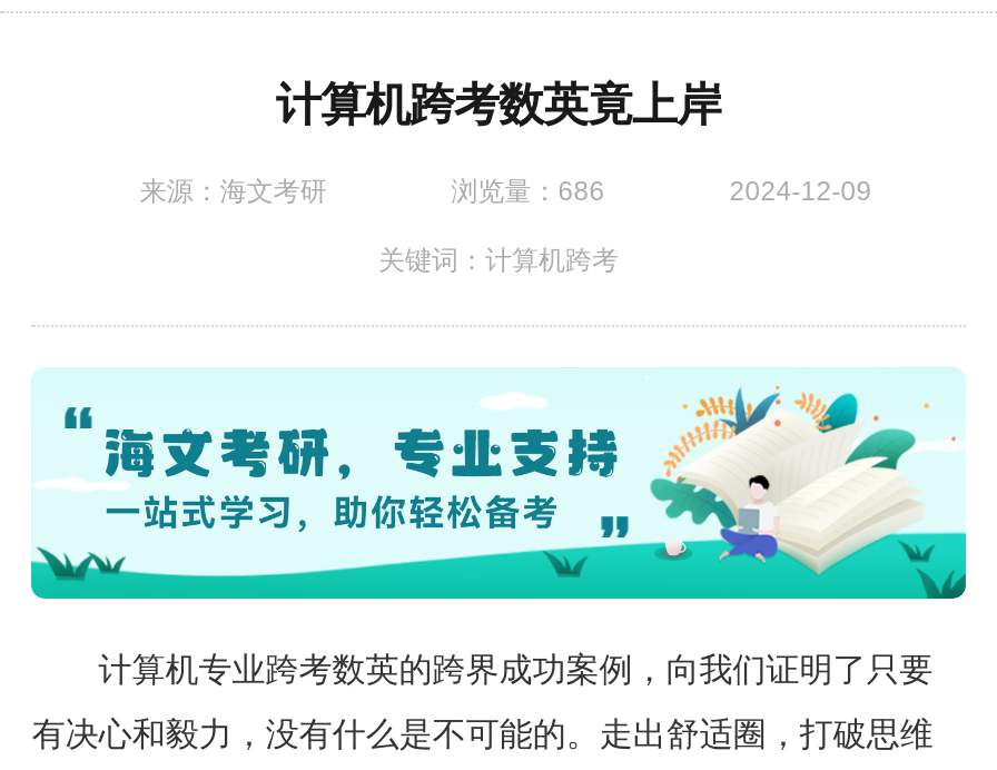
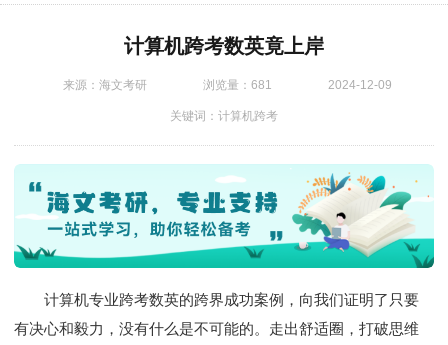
- 浏览量：686
+ 浏览量：681
